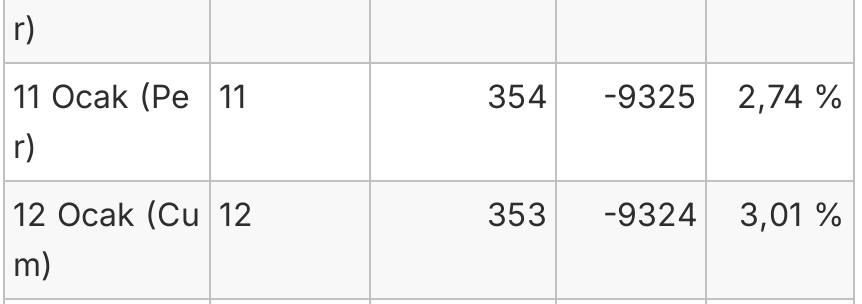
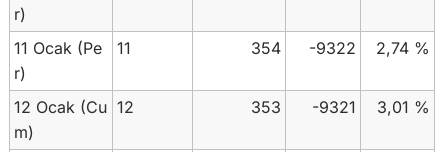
- 354 -9325 2,74 %
+ 354 -9322 2,74 %

- 353 -9324 3,01 %
+ 353 -9321 3,01 %
